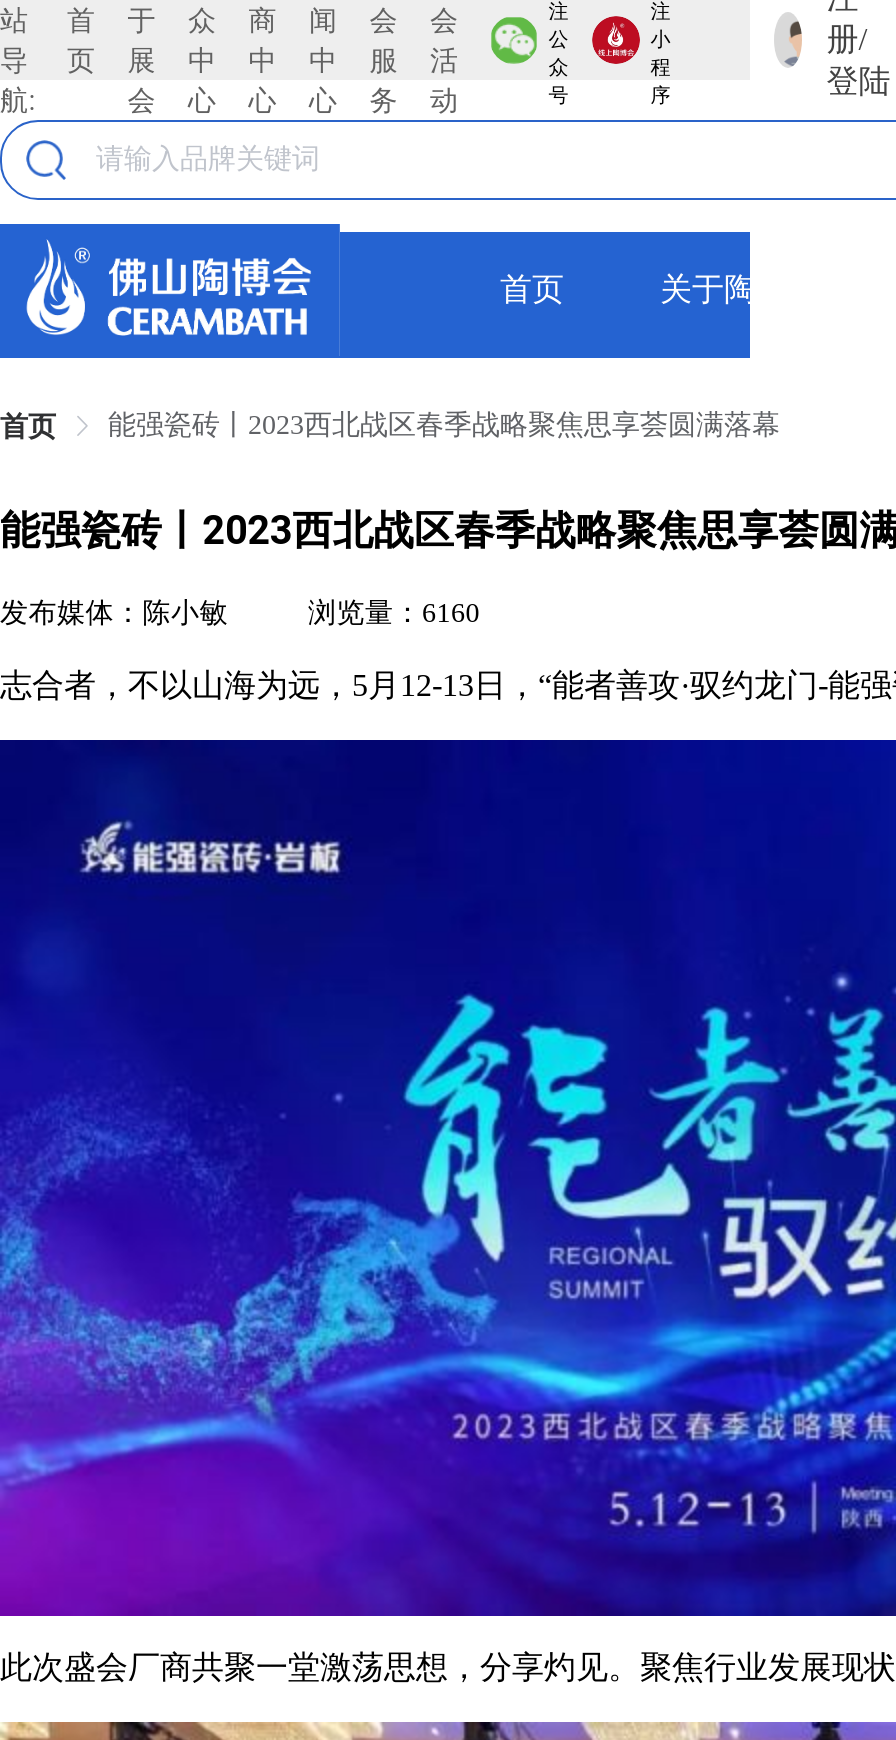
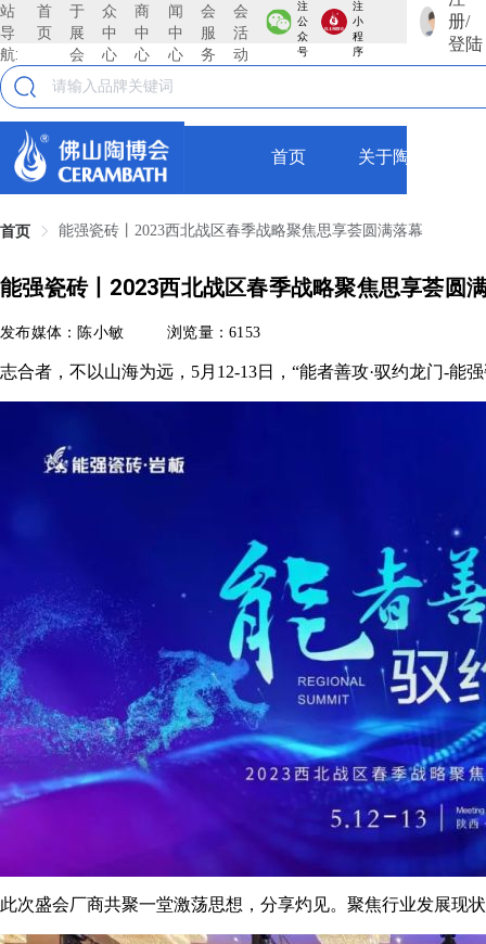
- 浏览量：6160
+ 浏览量：6153
